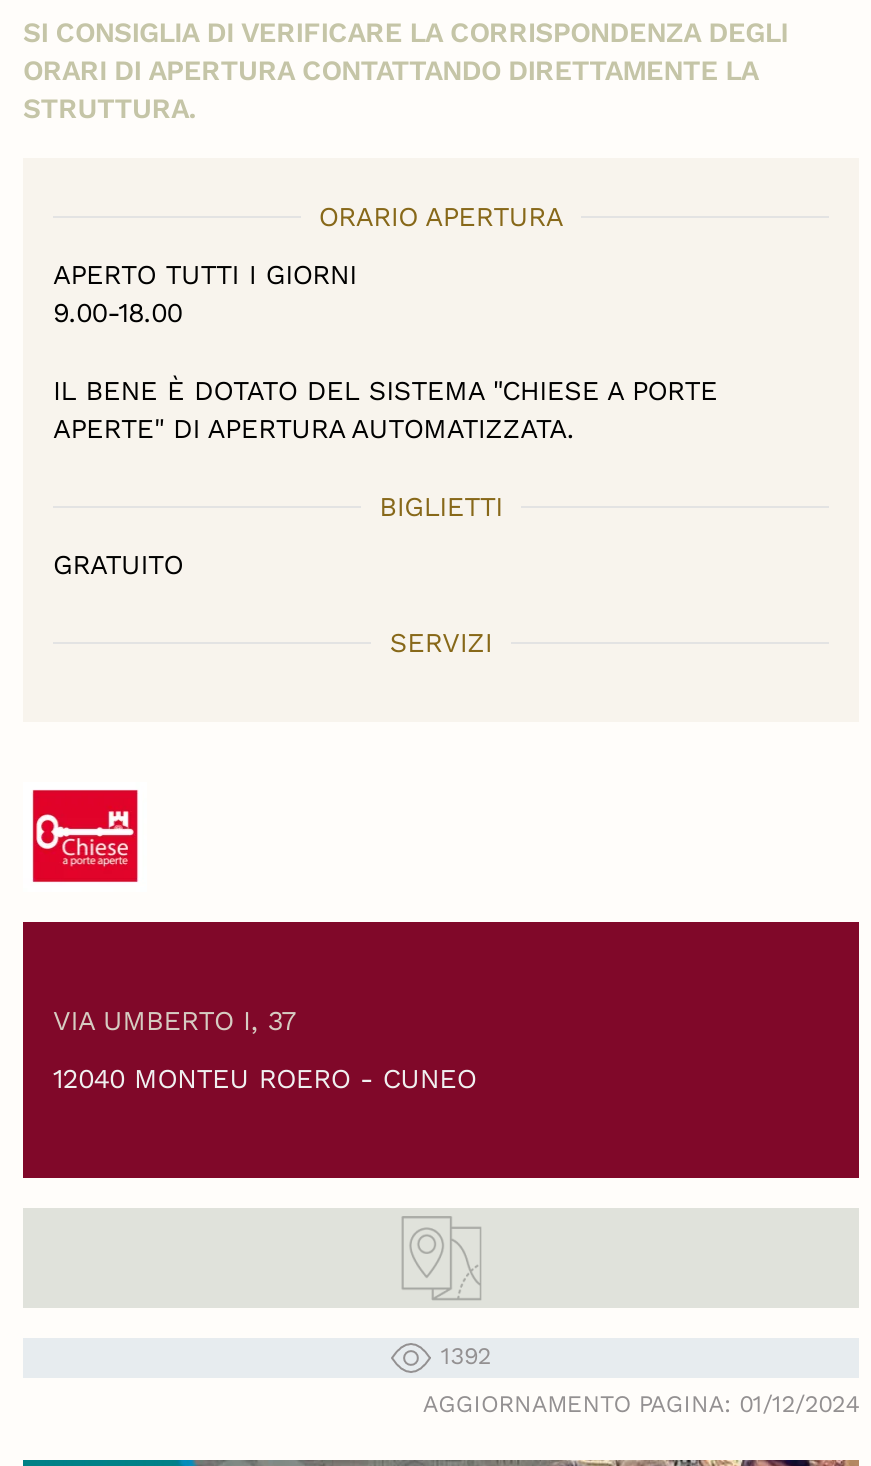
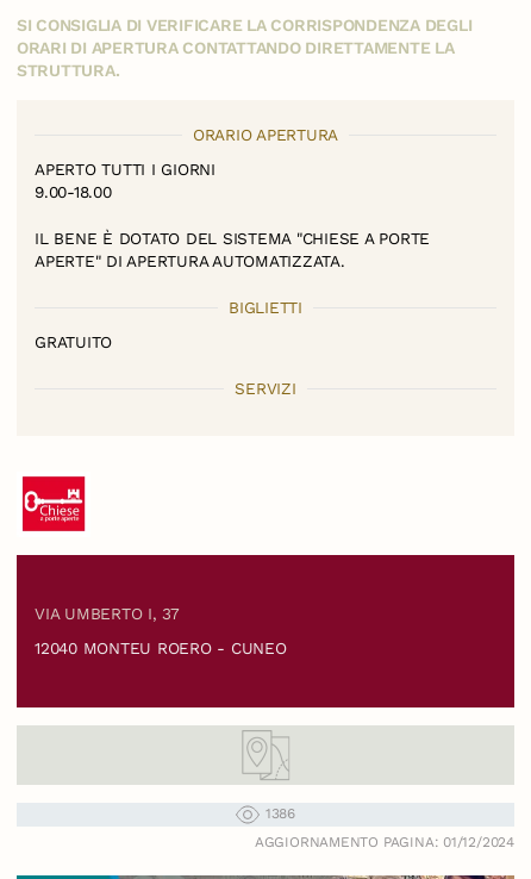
- 1392
+ 1386
